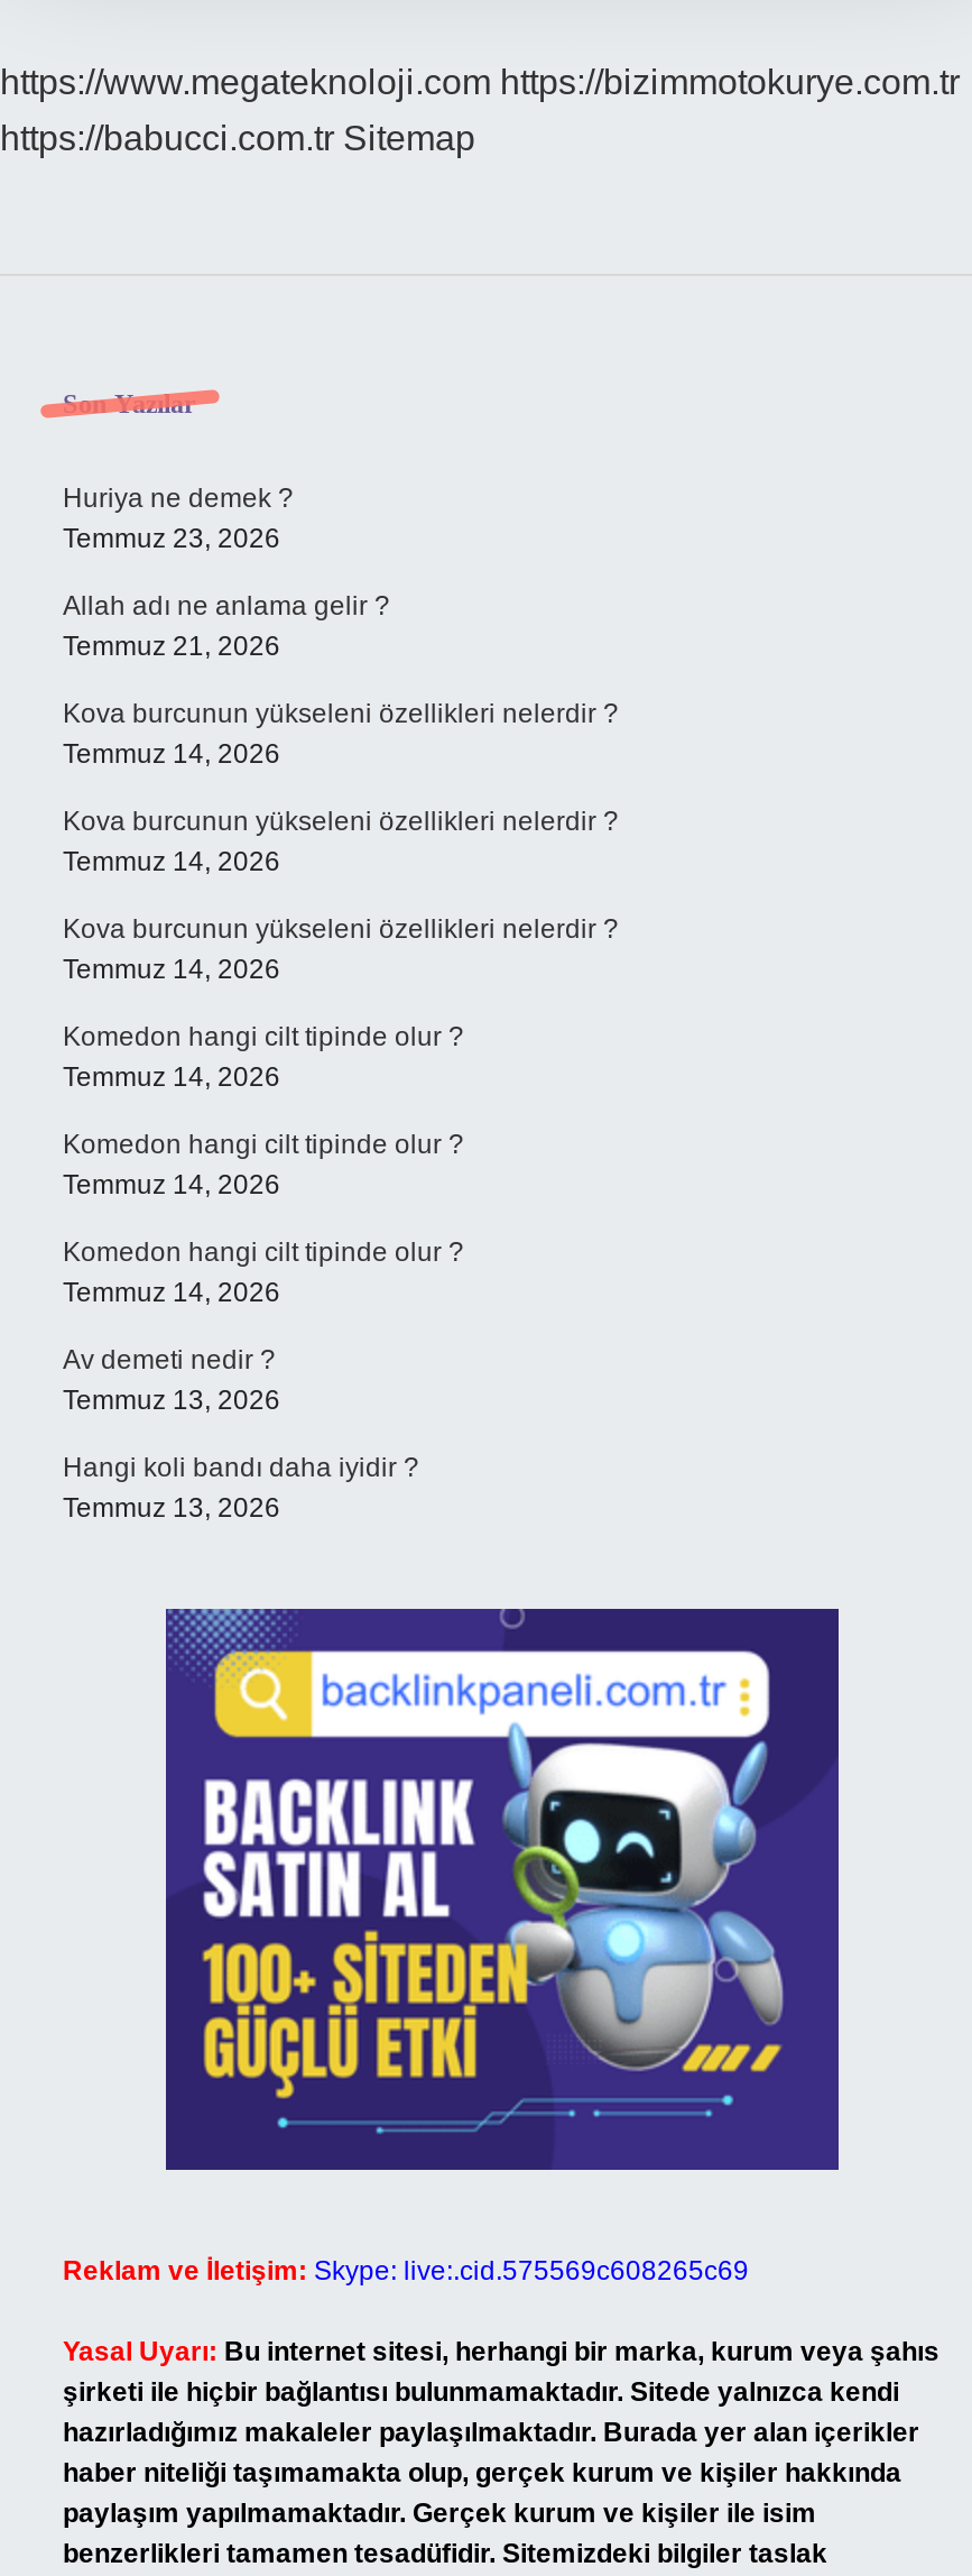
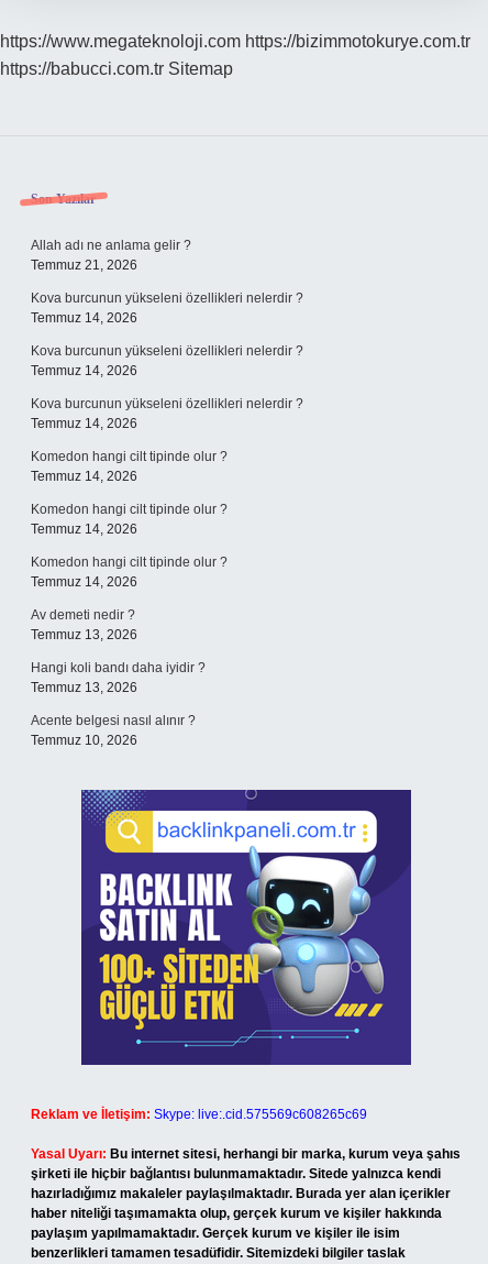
- Huriya ne demek ?
- Temmuz 23, 2026

moved up: Allah adı ne anlama gelir ? | Temmuz 21, 2026 | Kova burcunun yükseleni özellikleri nelerdir ? | ... | Hangi koli bandı daha iyidir ? | Temmuz 13, 2026

+ Acente belgesi nasıl alınır ?
+ Temmuz 10, 2026
